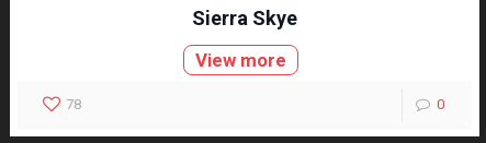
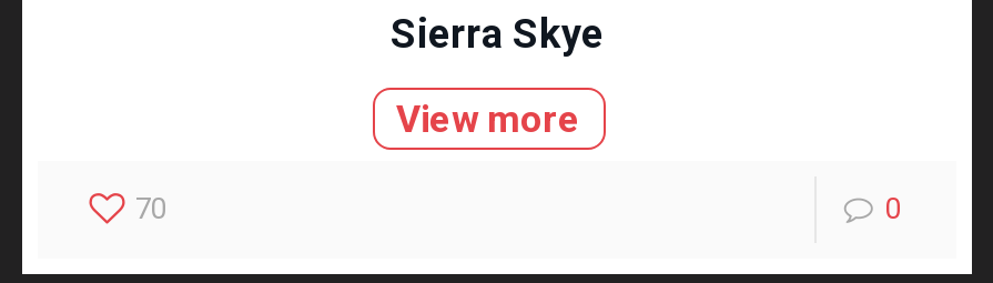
- 78
+ 70
